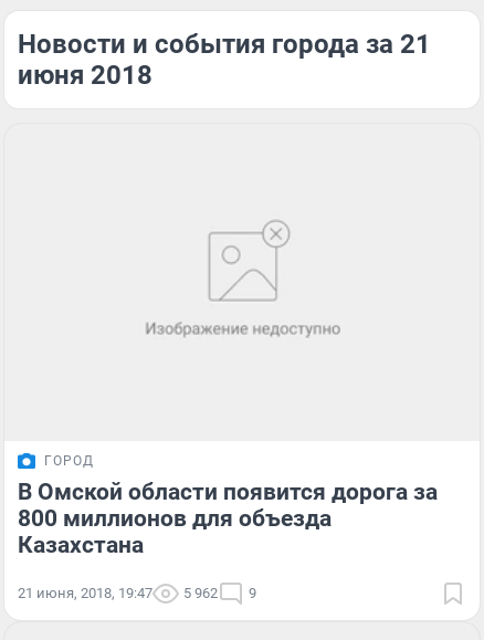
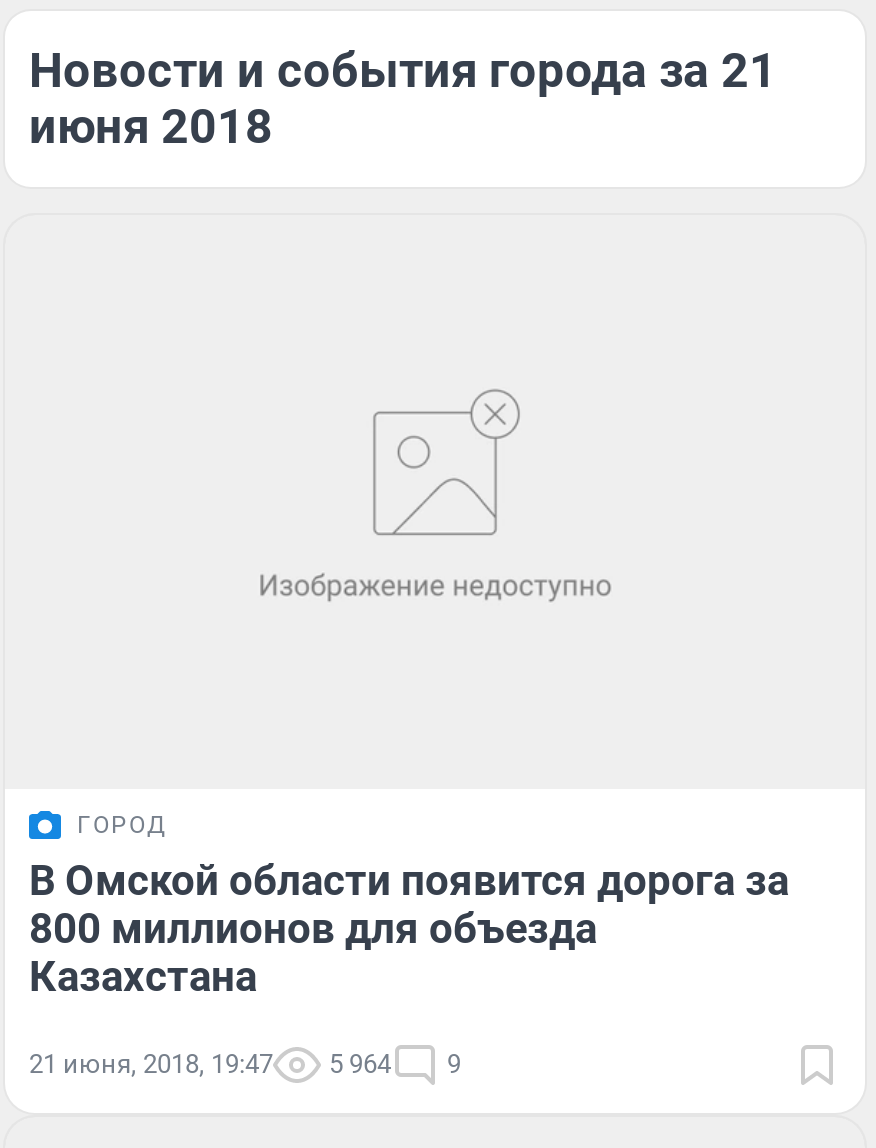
- 21 июня, 2018, 19:47 5 962 9
+ 21 июня, 2018, 19:47 5 964 9
